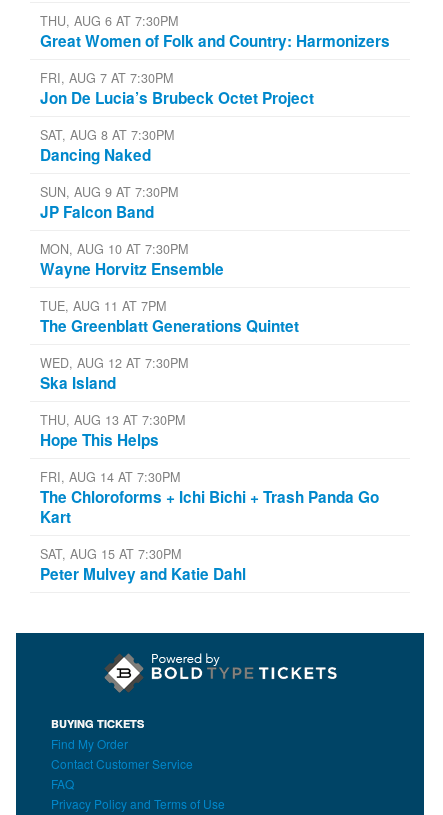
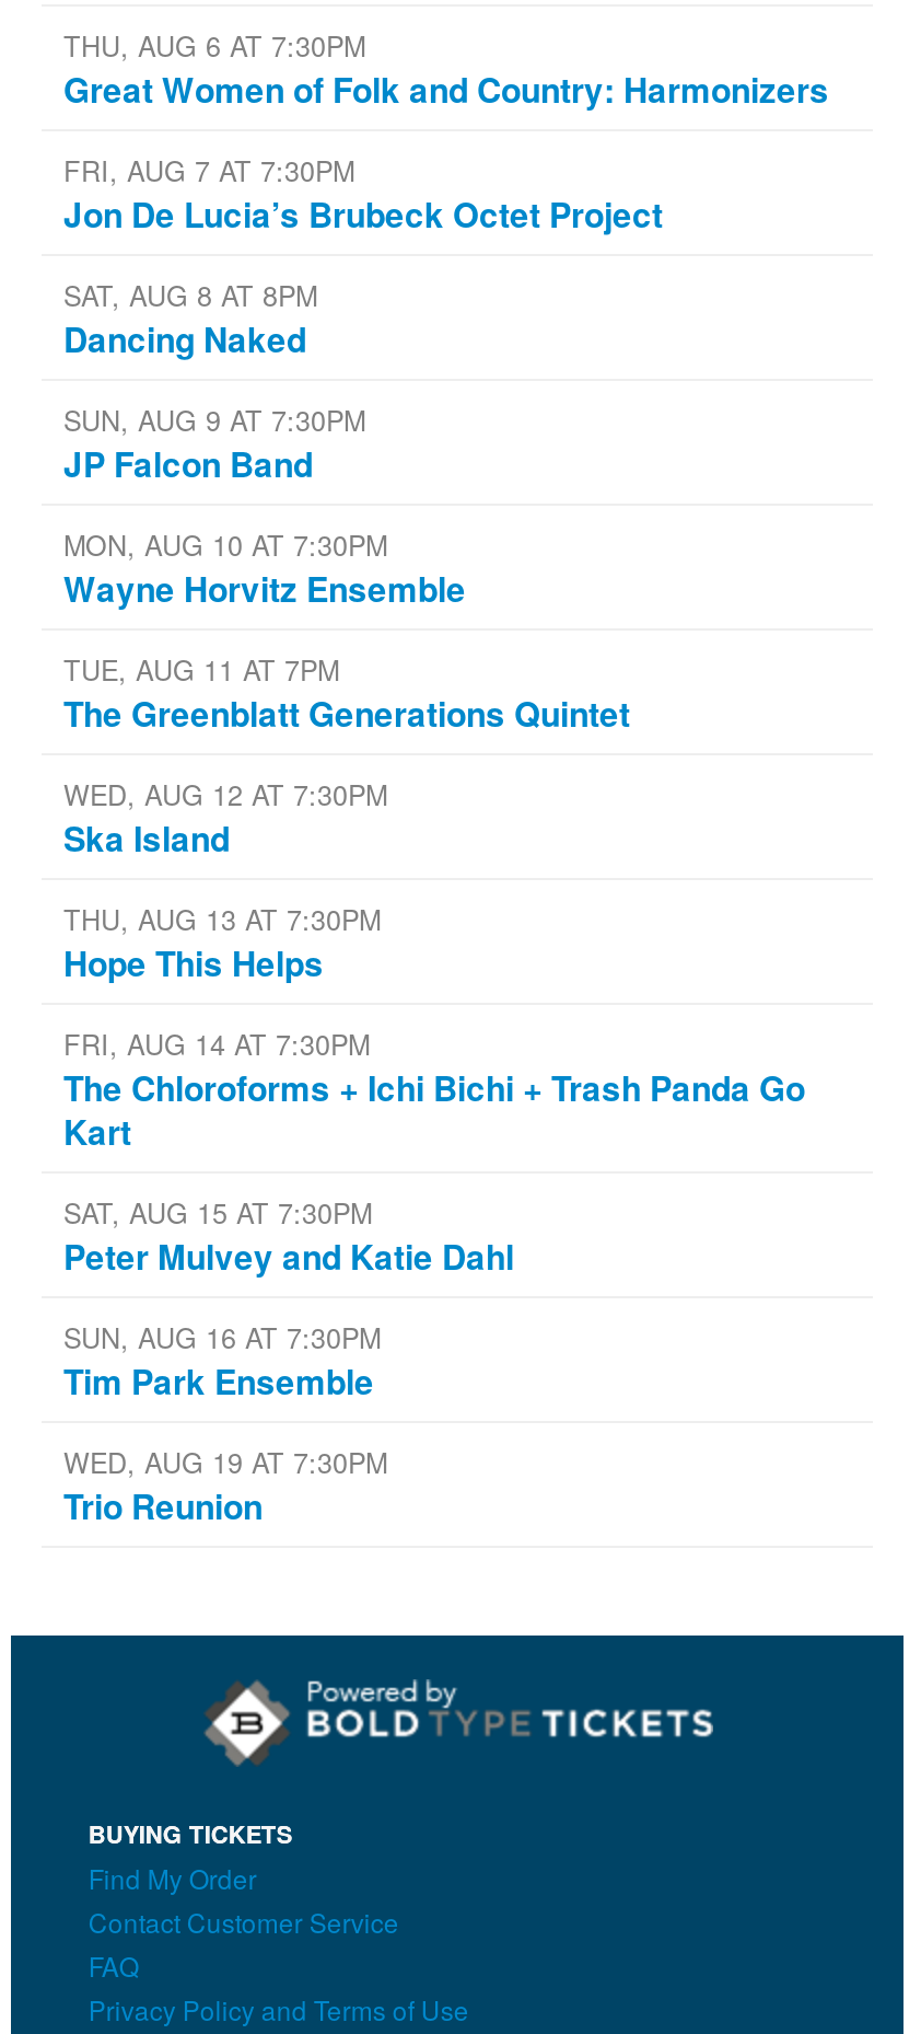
- SAT, AUG 8 AT 7:30PM
+ SAT, AUG 8 AT 8PM

+ SUN, AUG 16 AT 7:30PM
+ Tim Park Ensemble
+ WED, AUG 19 AT 7:30PM
+ Trio Reunion
